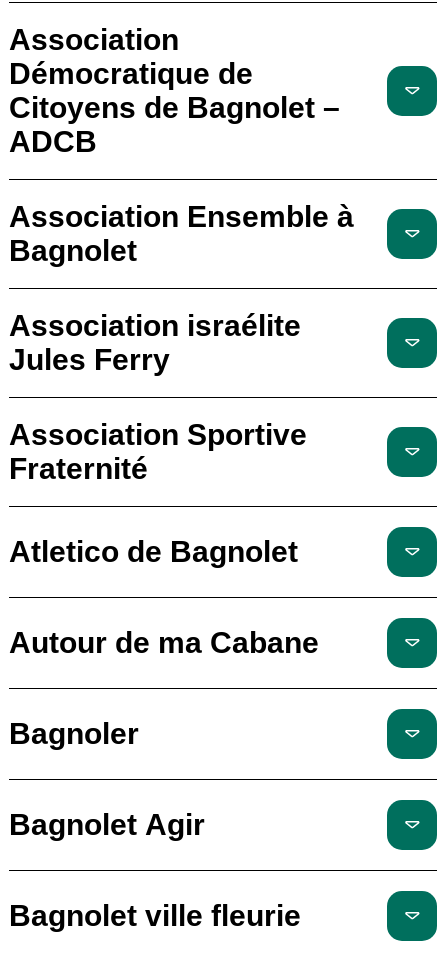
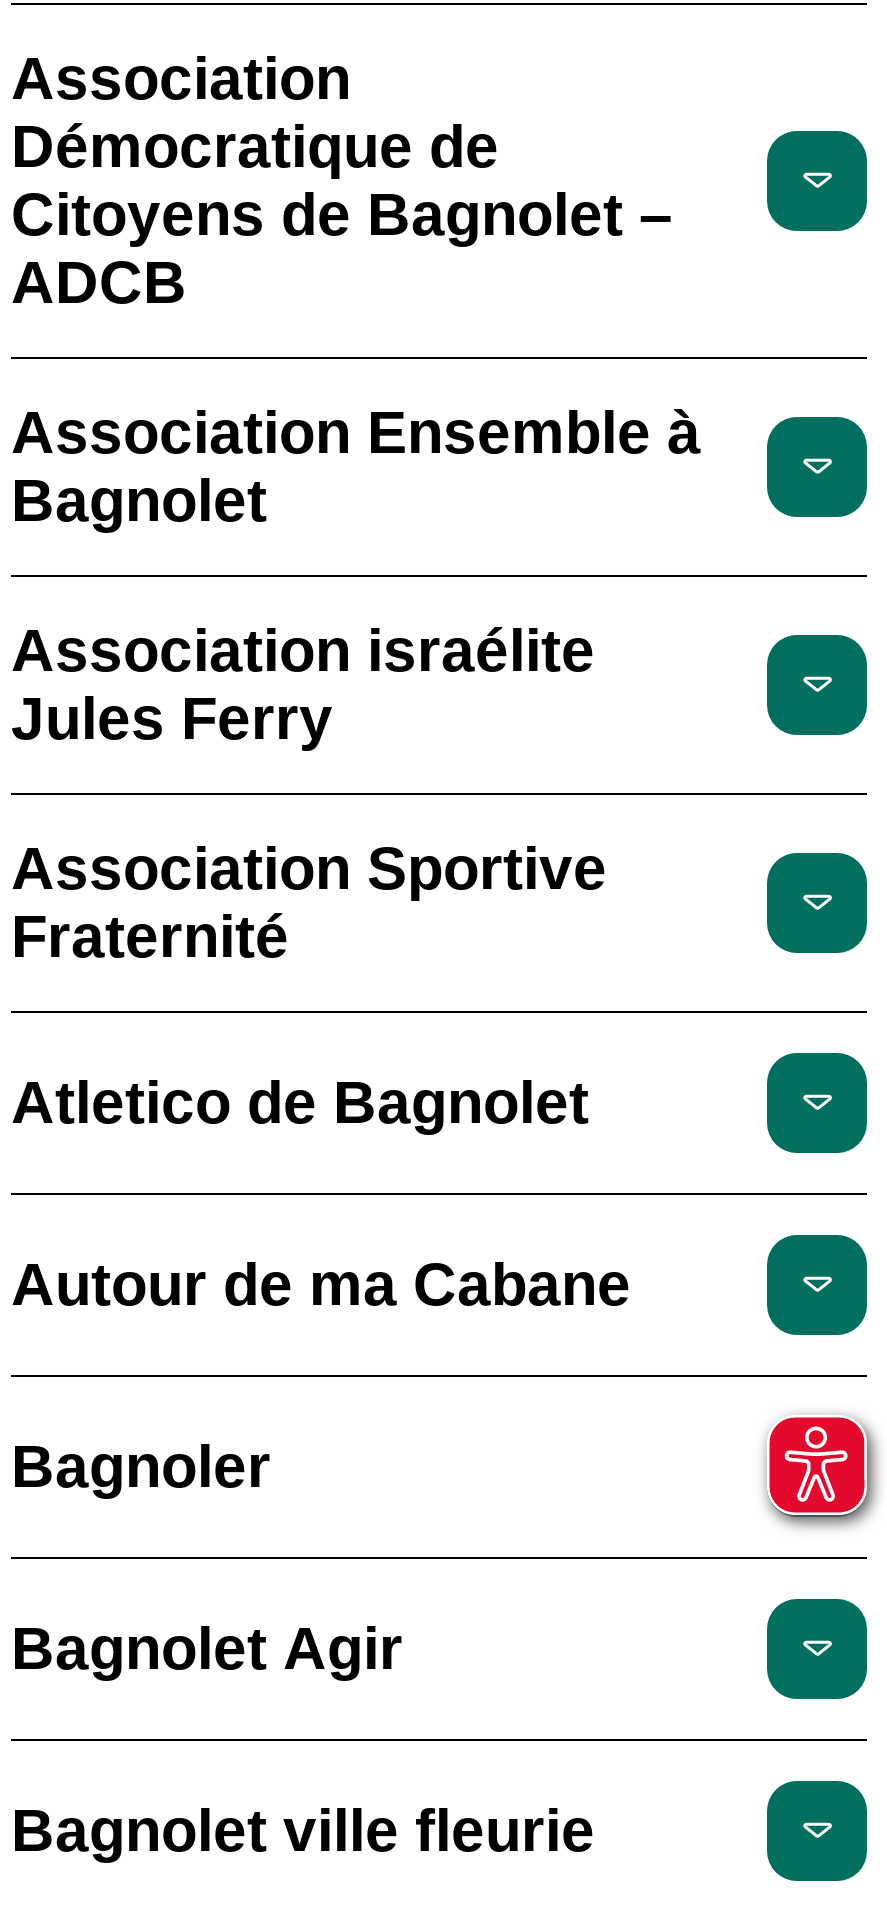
- [image]
+ [image]
